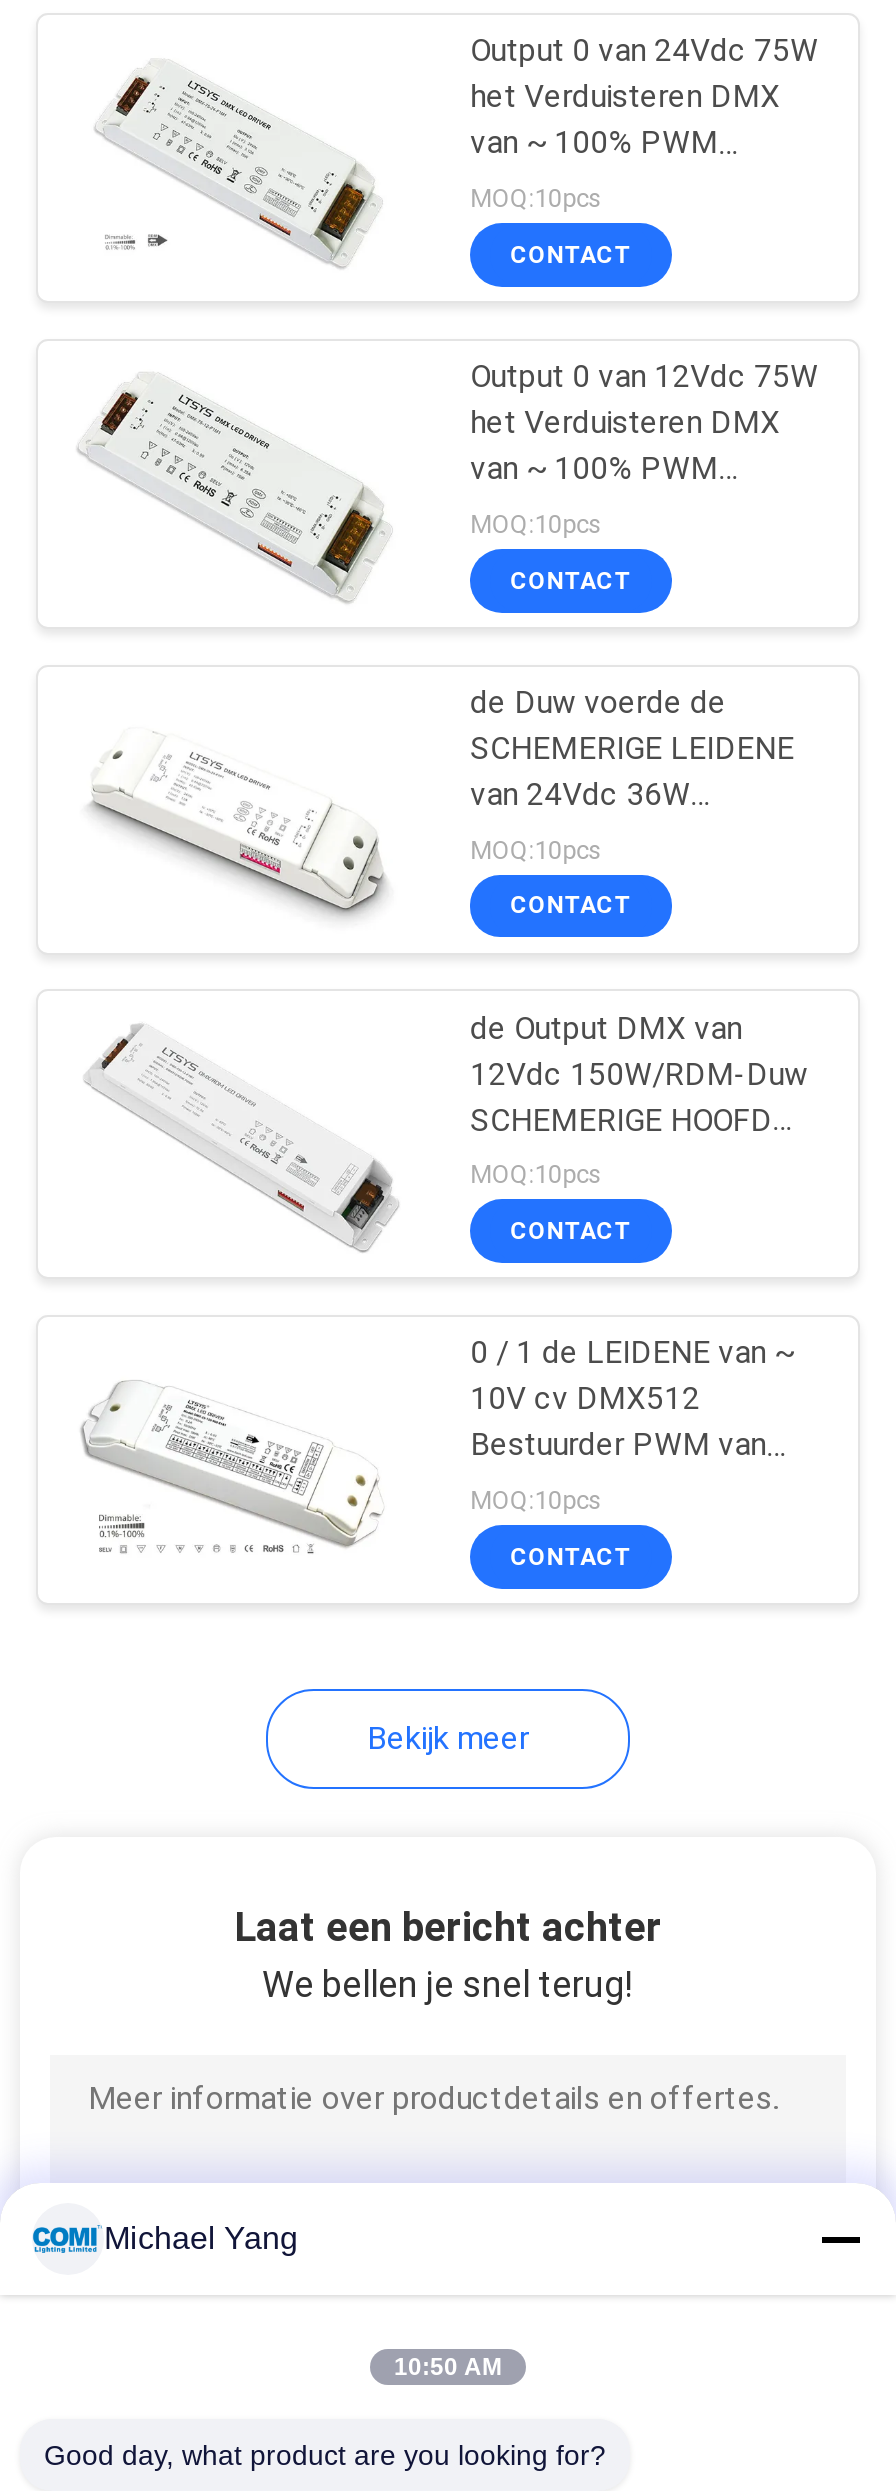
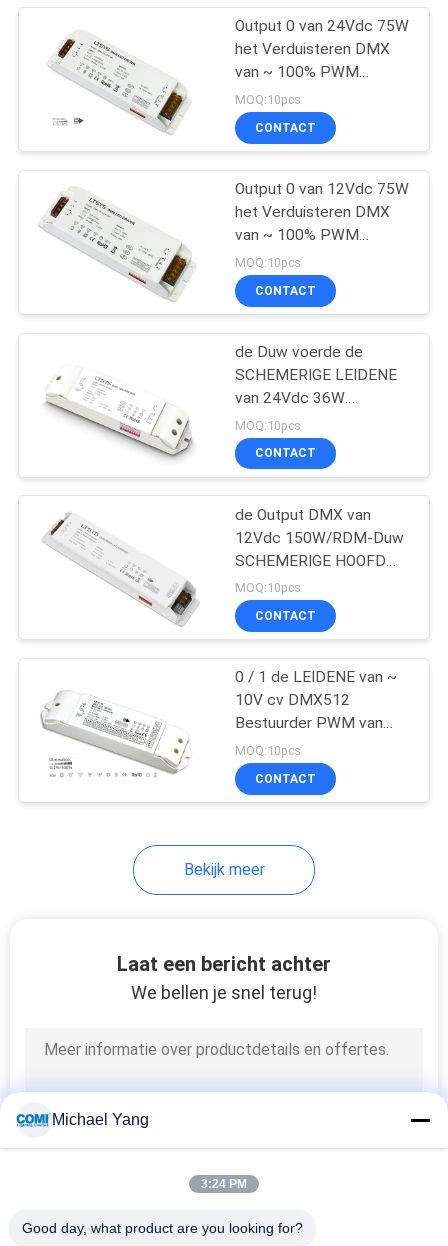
- 10:50 AM
+ 3:24 PM
